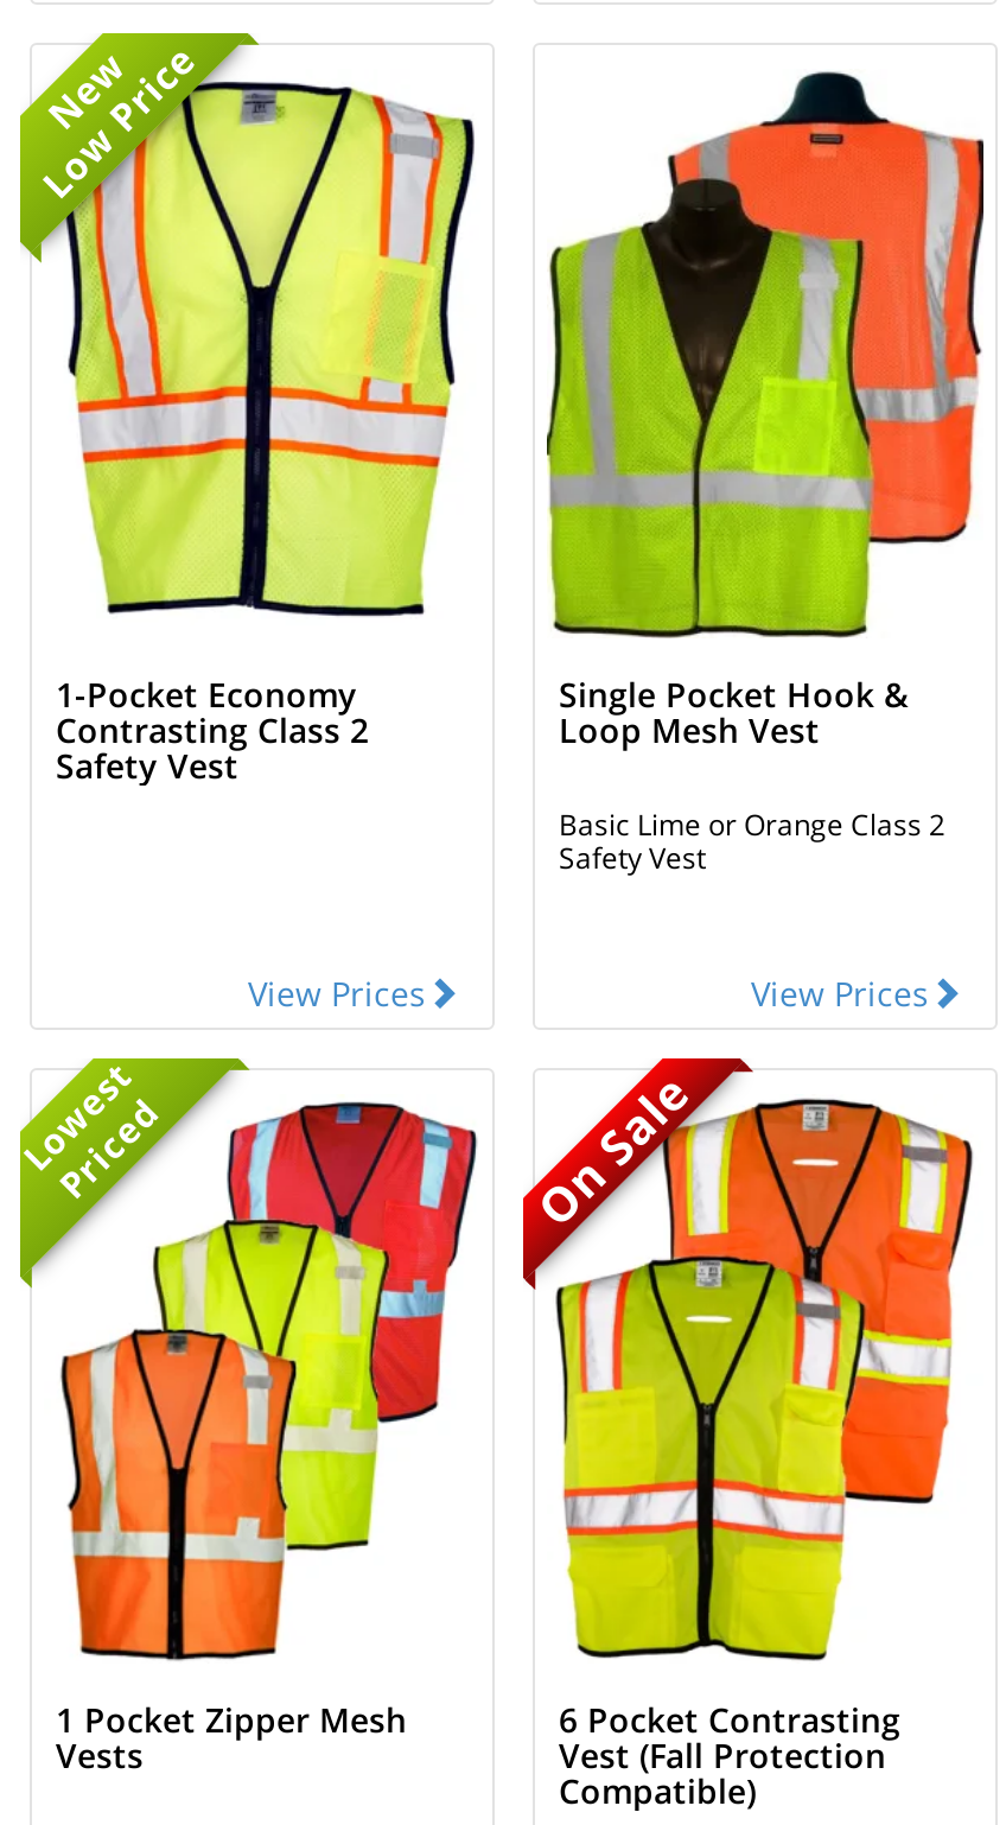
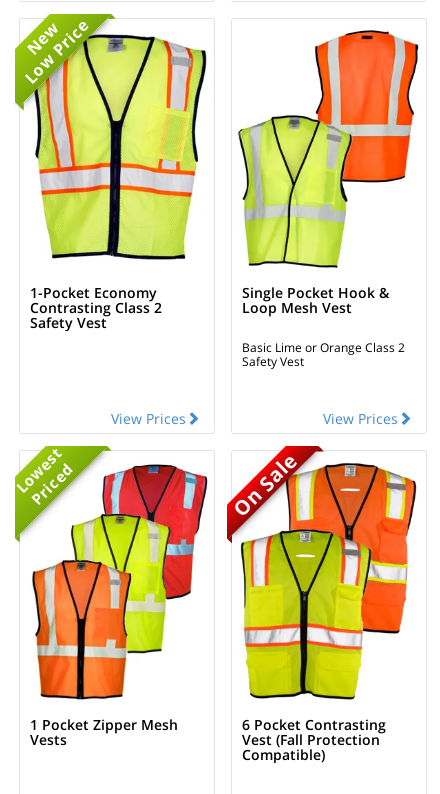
- [image]
+ [image]
